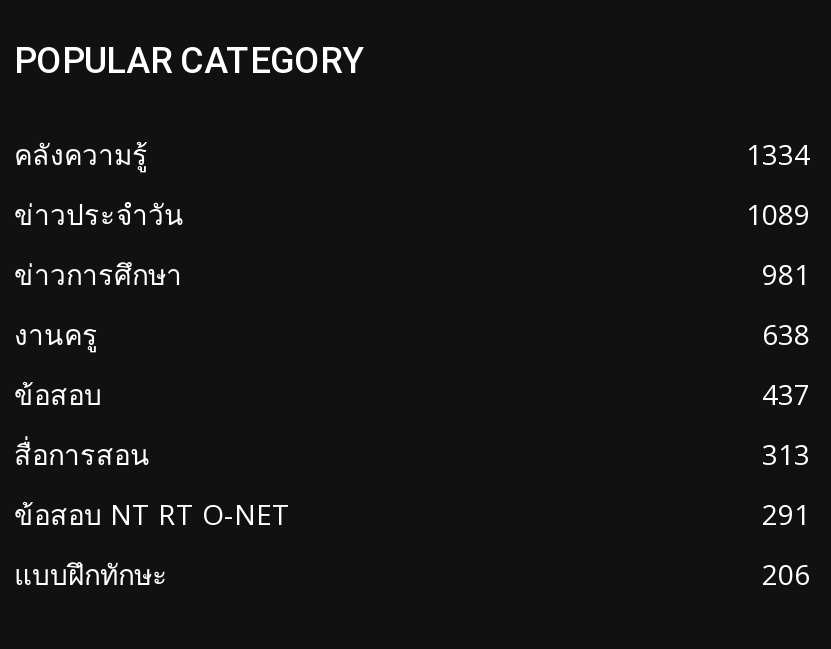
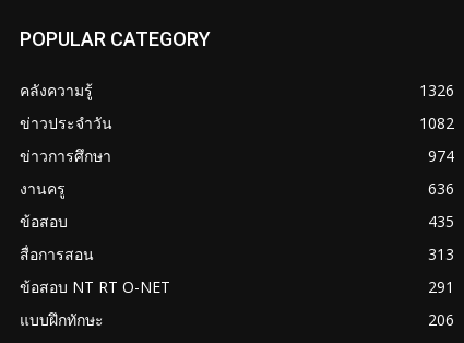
- 1334
+ 1326

- 1089
+ 1082

- 981
+ 974

- 638
+ 636

- 437
+ 435
